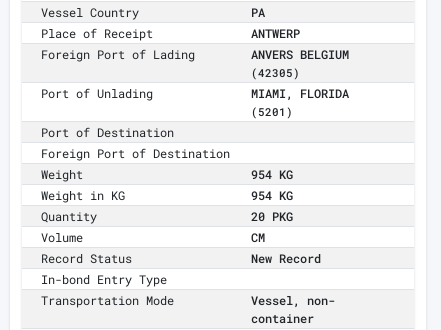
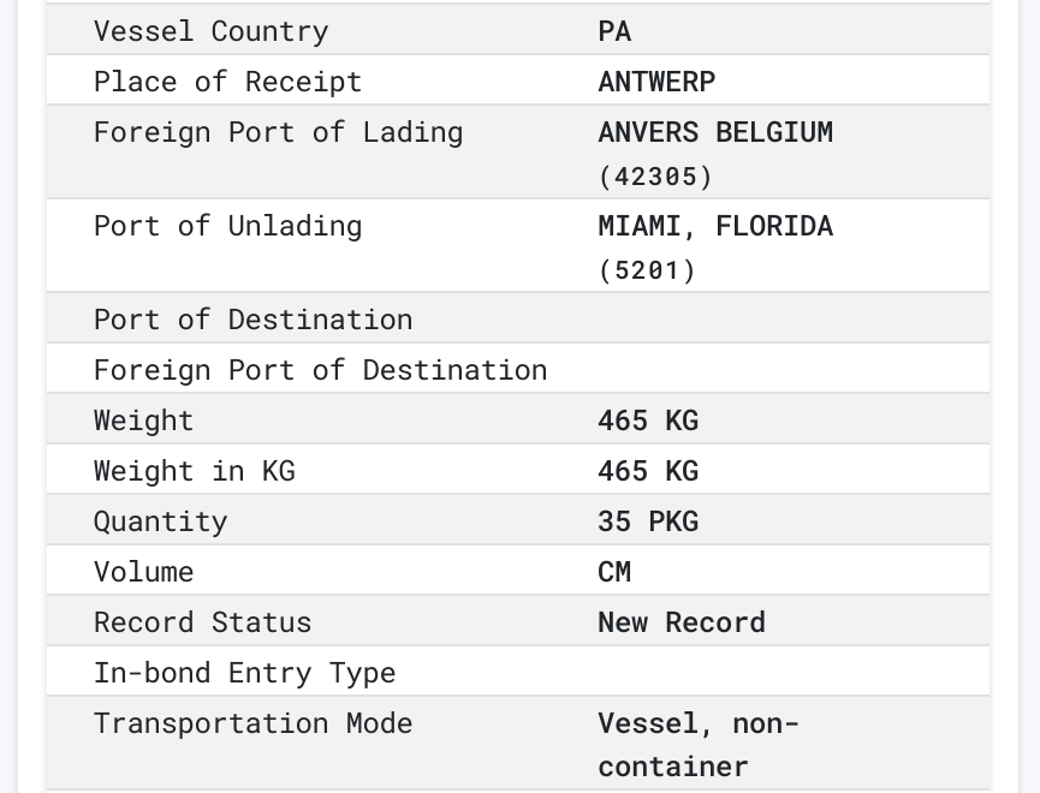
- 954 KG
+ 465 KG

- 954 KG
+ 465 KG

- 20 PKG
+ 35 PKG
